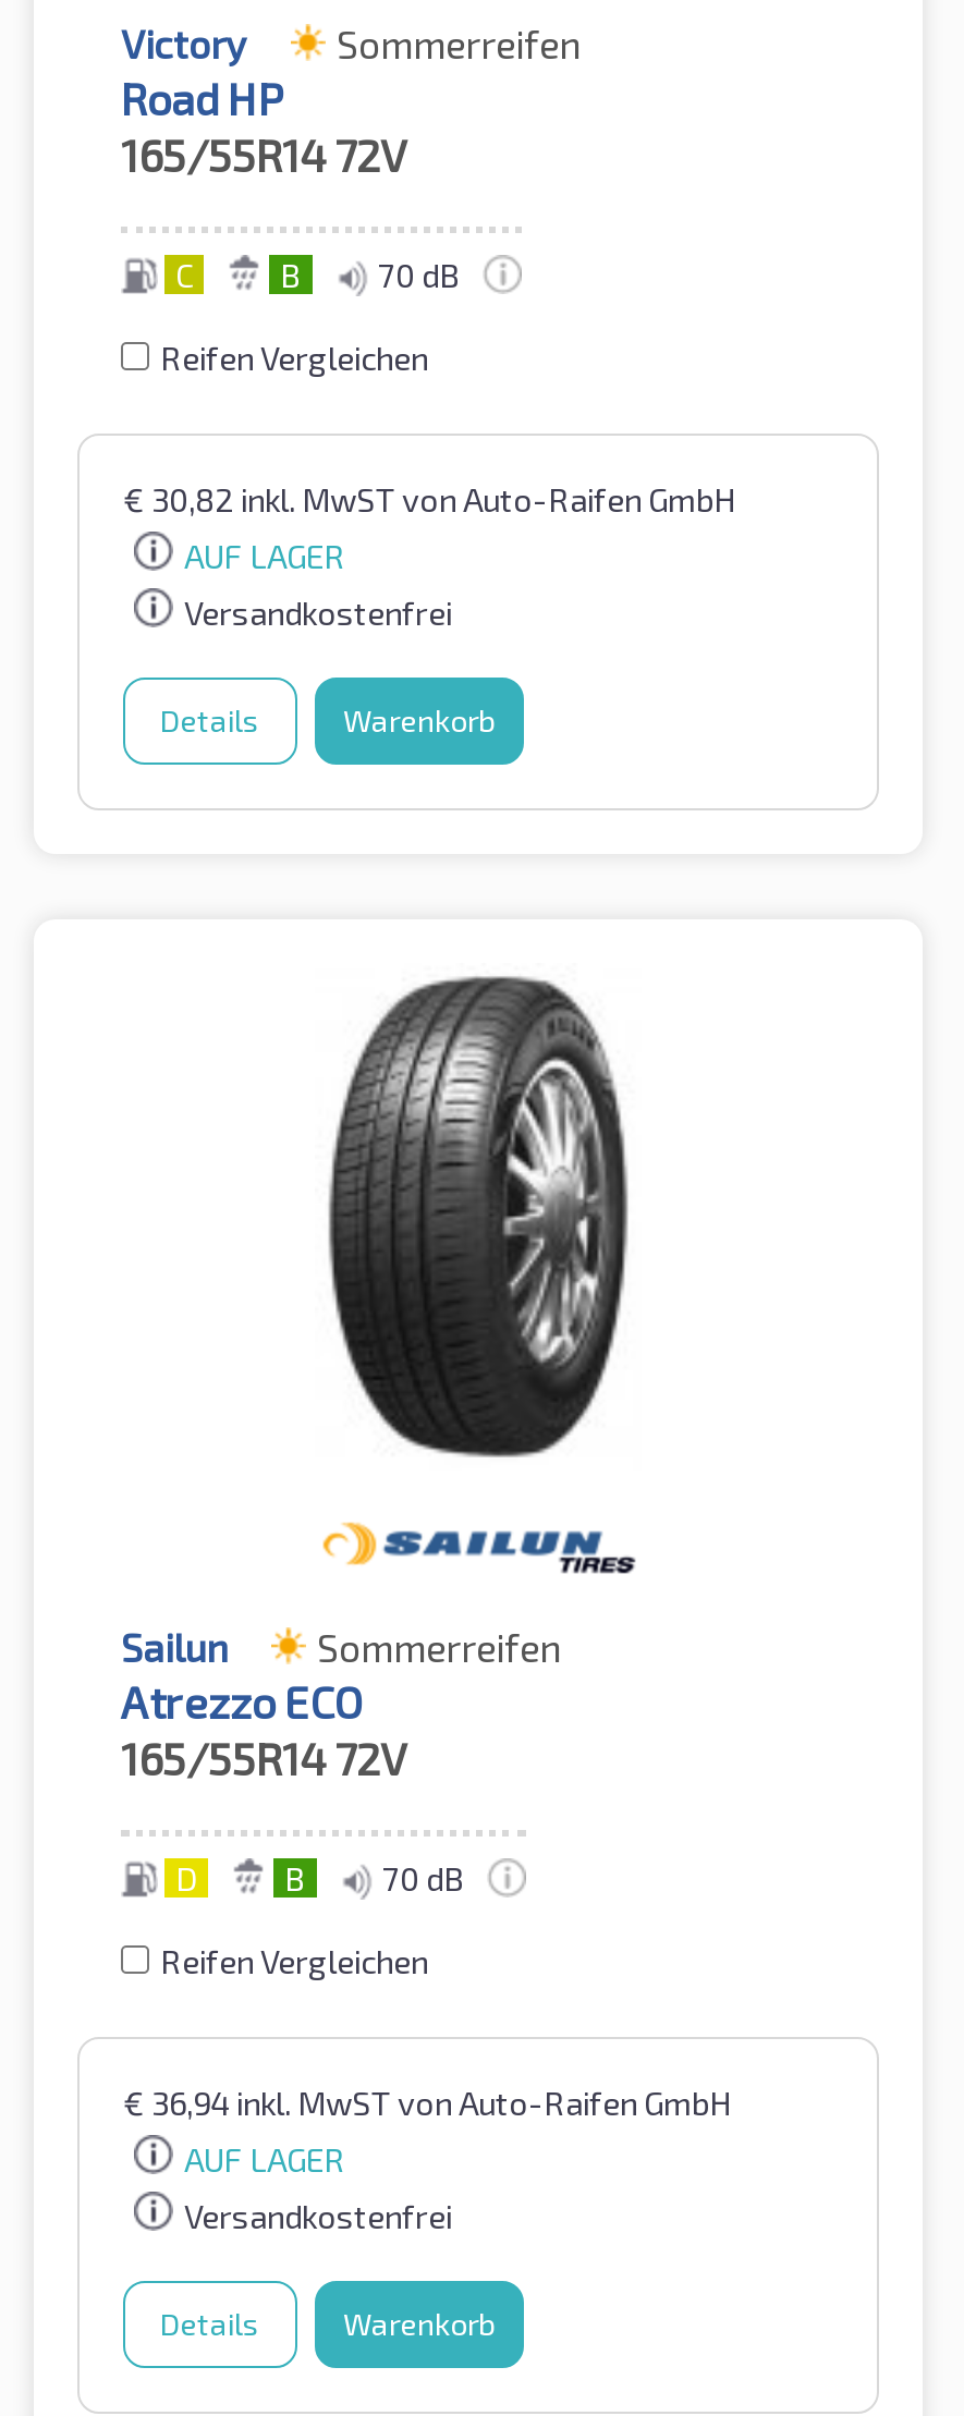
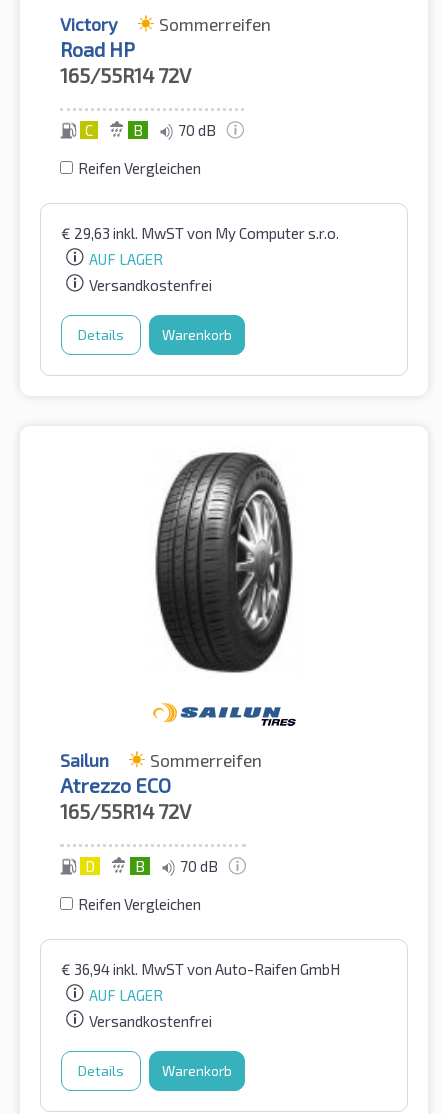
- € 30,82 inkl. MwST von Auto-Raifen GmbH
+ € 29,63 inkl. MwST von My Computer s.r.o.
